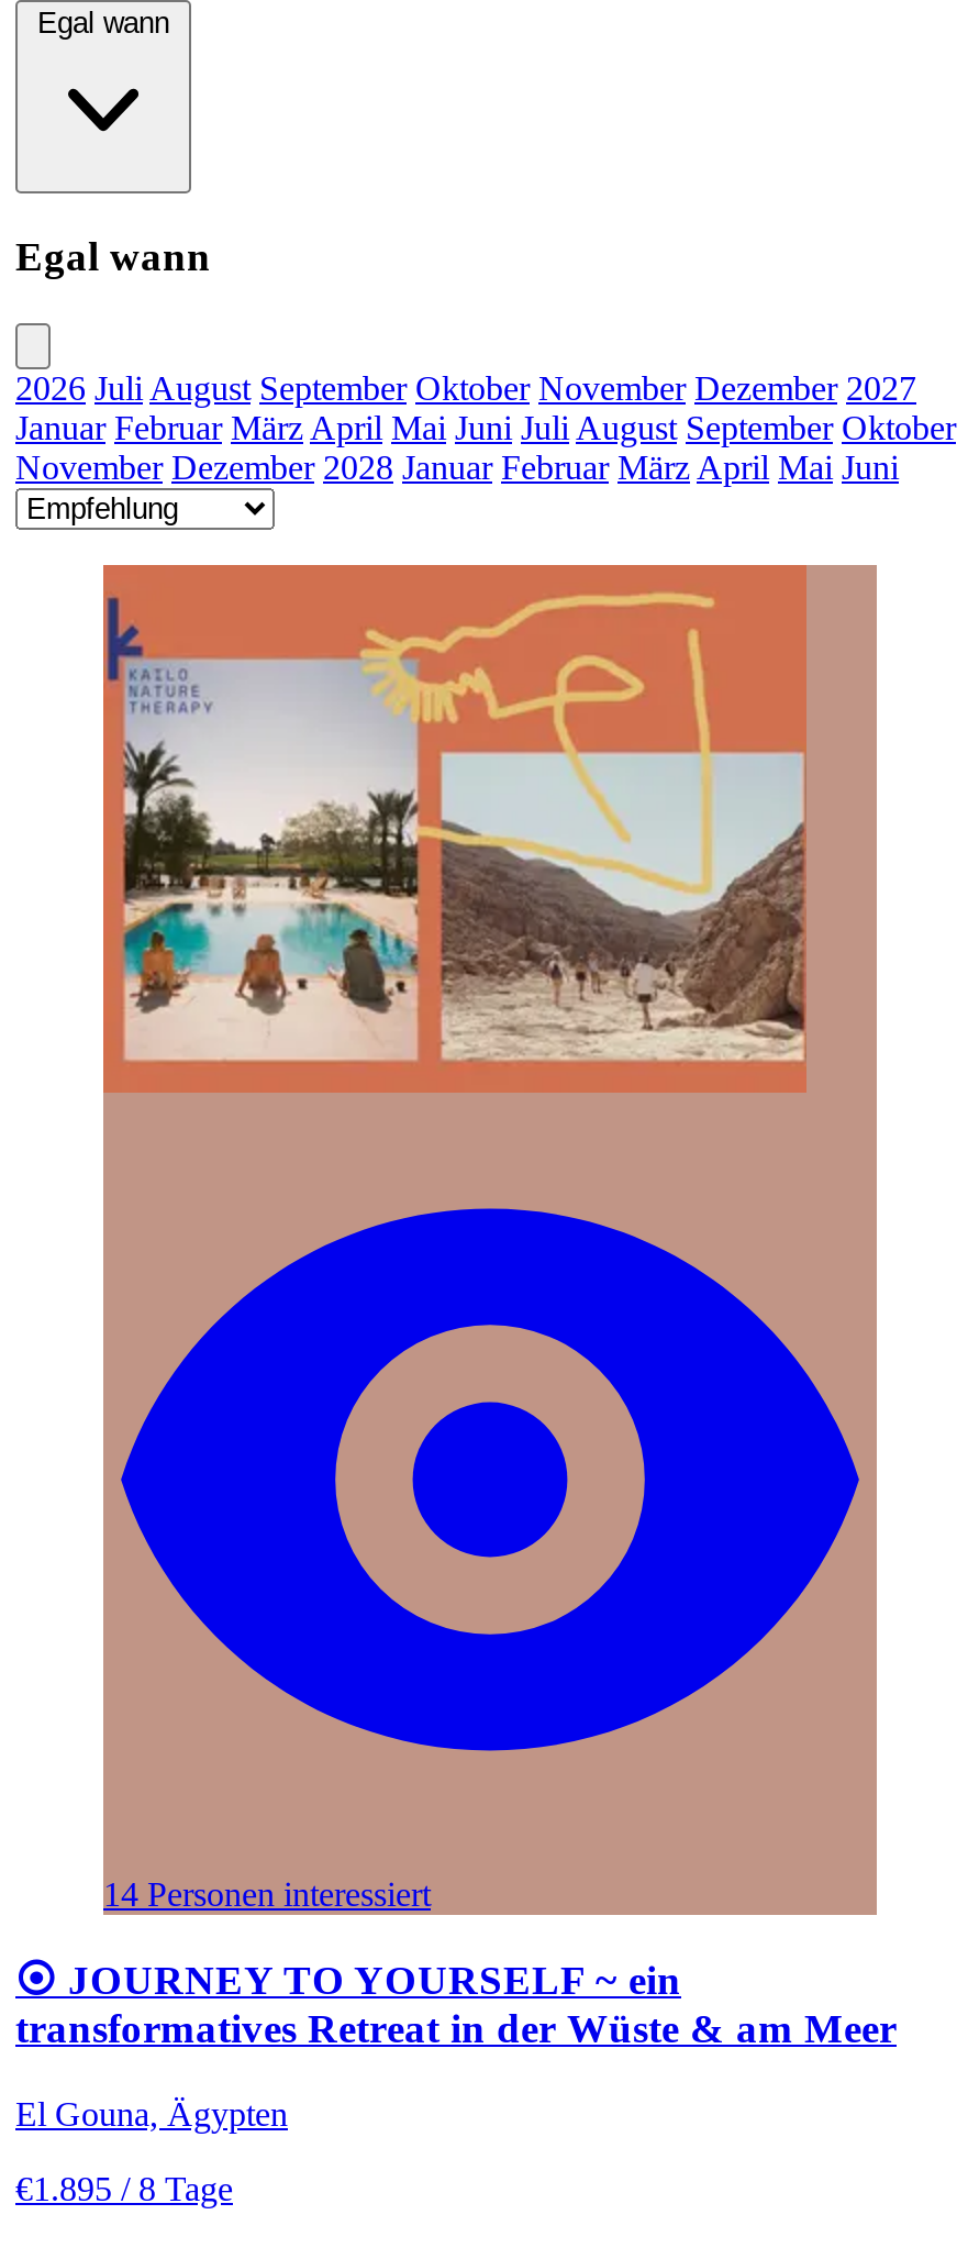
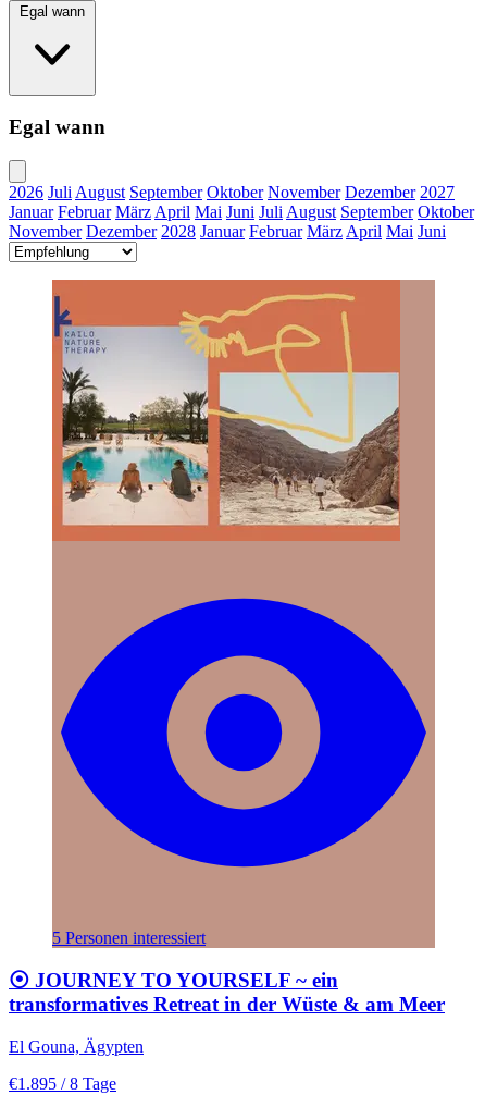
- 14 Personen interessiert
+ 5 Personen interessiert
